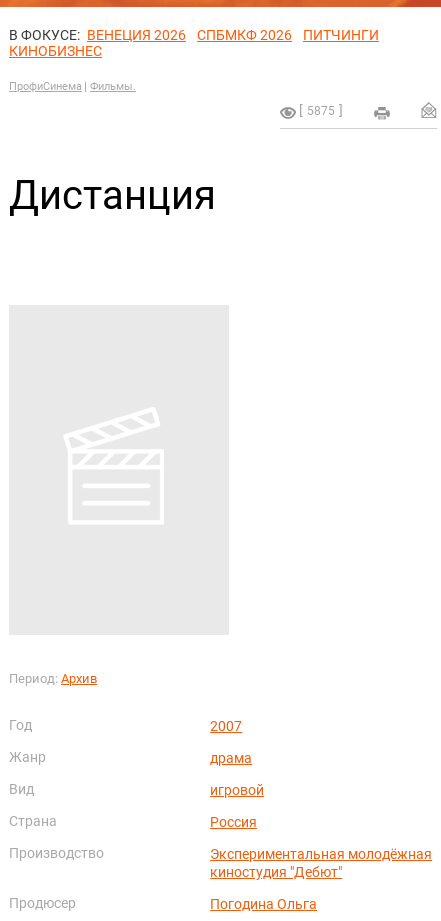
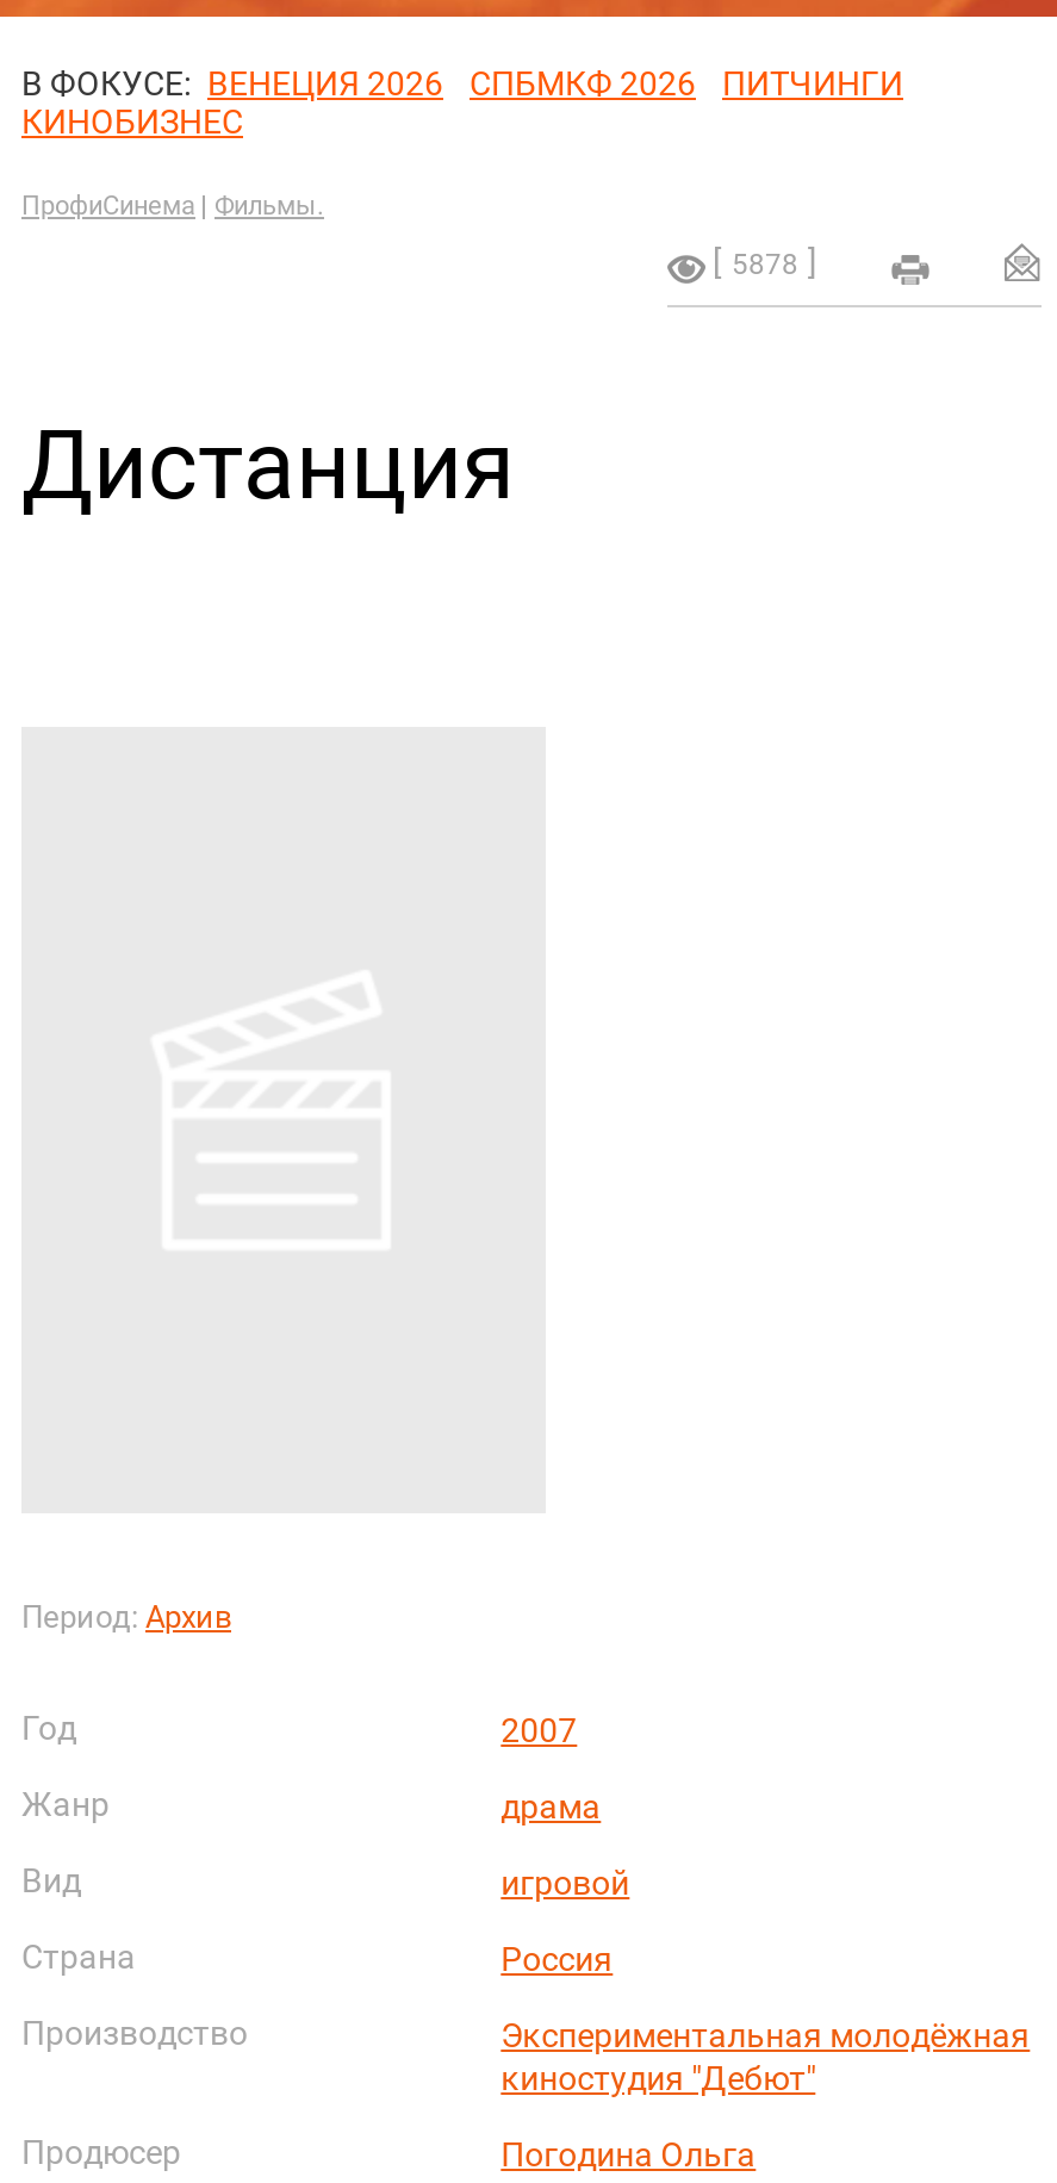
- 5875
+ 5878
